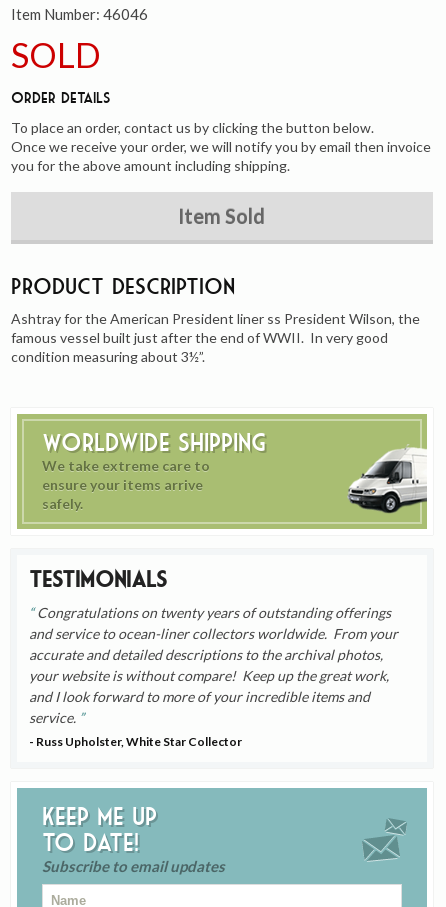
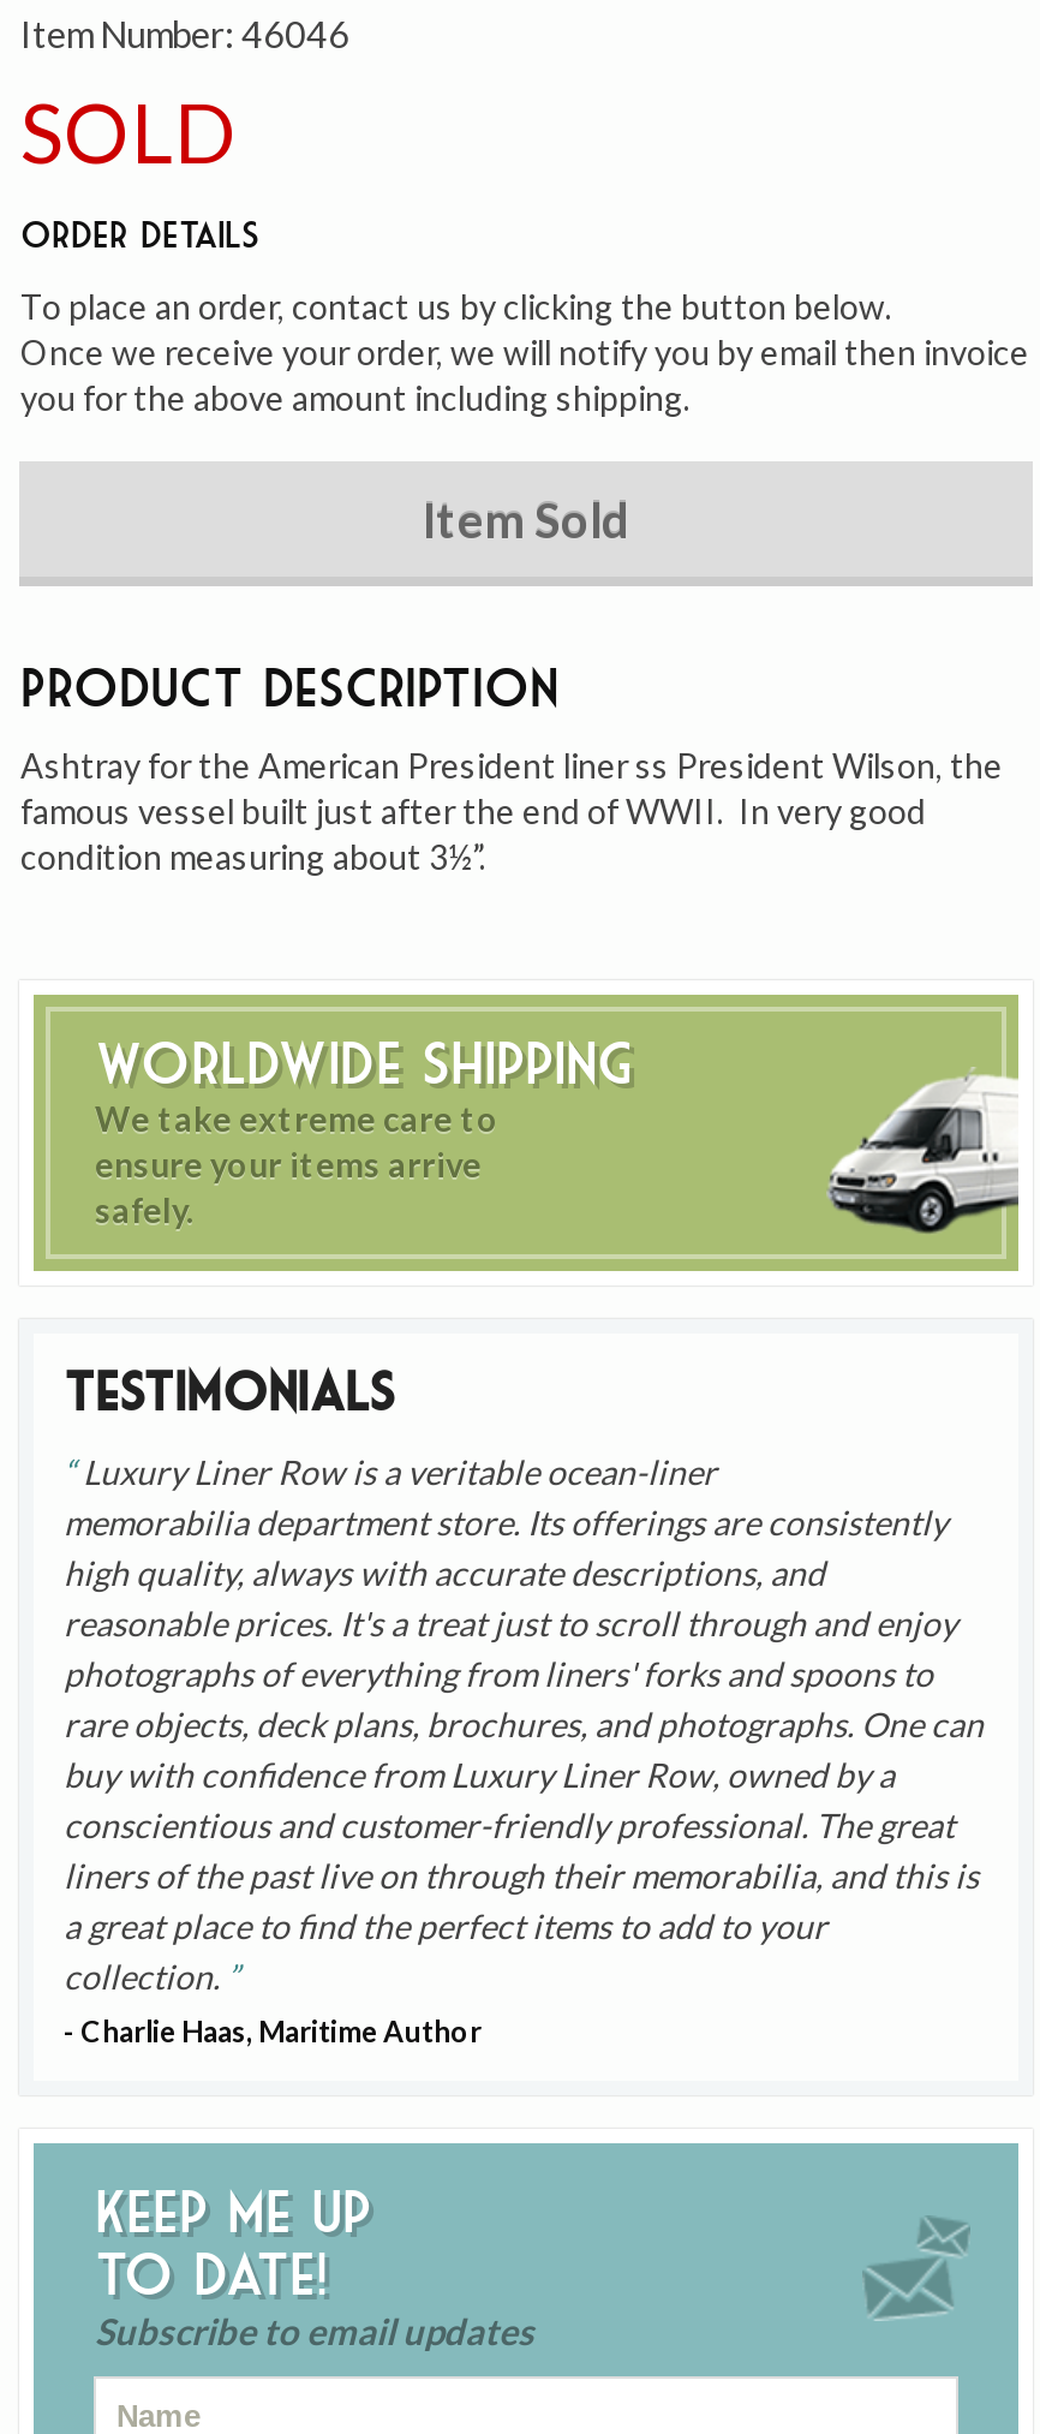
- Congratulations on twenty years of outstanding offerings
- and service to ocean-liner collectors worldwide. From your
- accurate and detailed descriptions to the archival photos,
- your website is without compare! Keep up the great work,
- and I look forward to more of your incredible items and
- service.
- - Russ Upholster, White Star Collector
+ Luxury Liner Row is a veritable ocean-liner
+ memorabilia department store. Its offerings are consistently
+ high quality, always with accurate descriptions, and
+ reasonable prices. It's a treat just to scroll through and enjoy
+ photographs of everything from liners' forks and spoons to
+ rare objects, deck plans, brochures, and photographs. One can
+ buy with confidence from Luxury Liner Row, owned by a
+ conscientious and customer-friendly professional. The great
+ liners of the past live on through their memorabilia, and this is
+ a great place to find the perfect items to add to your
+ collection.
+ - Charlie Haas, Maritime Author
